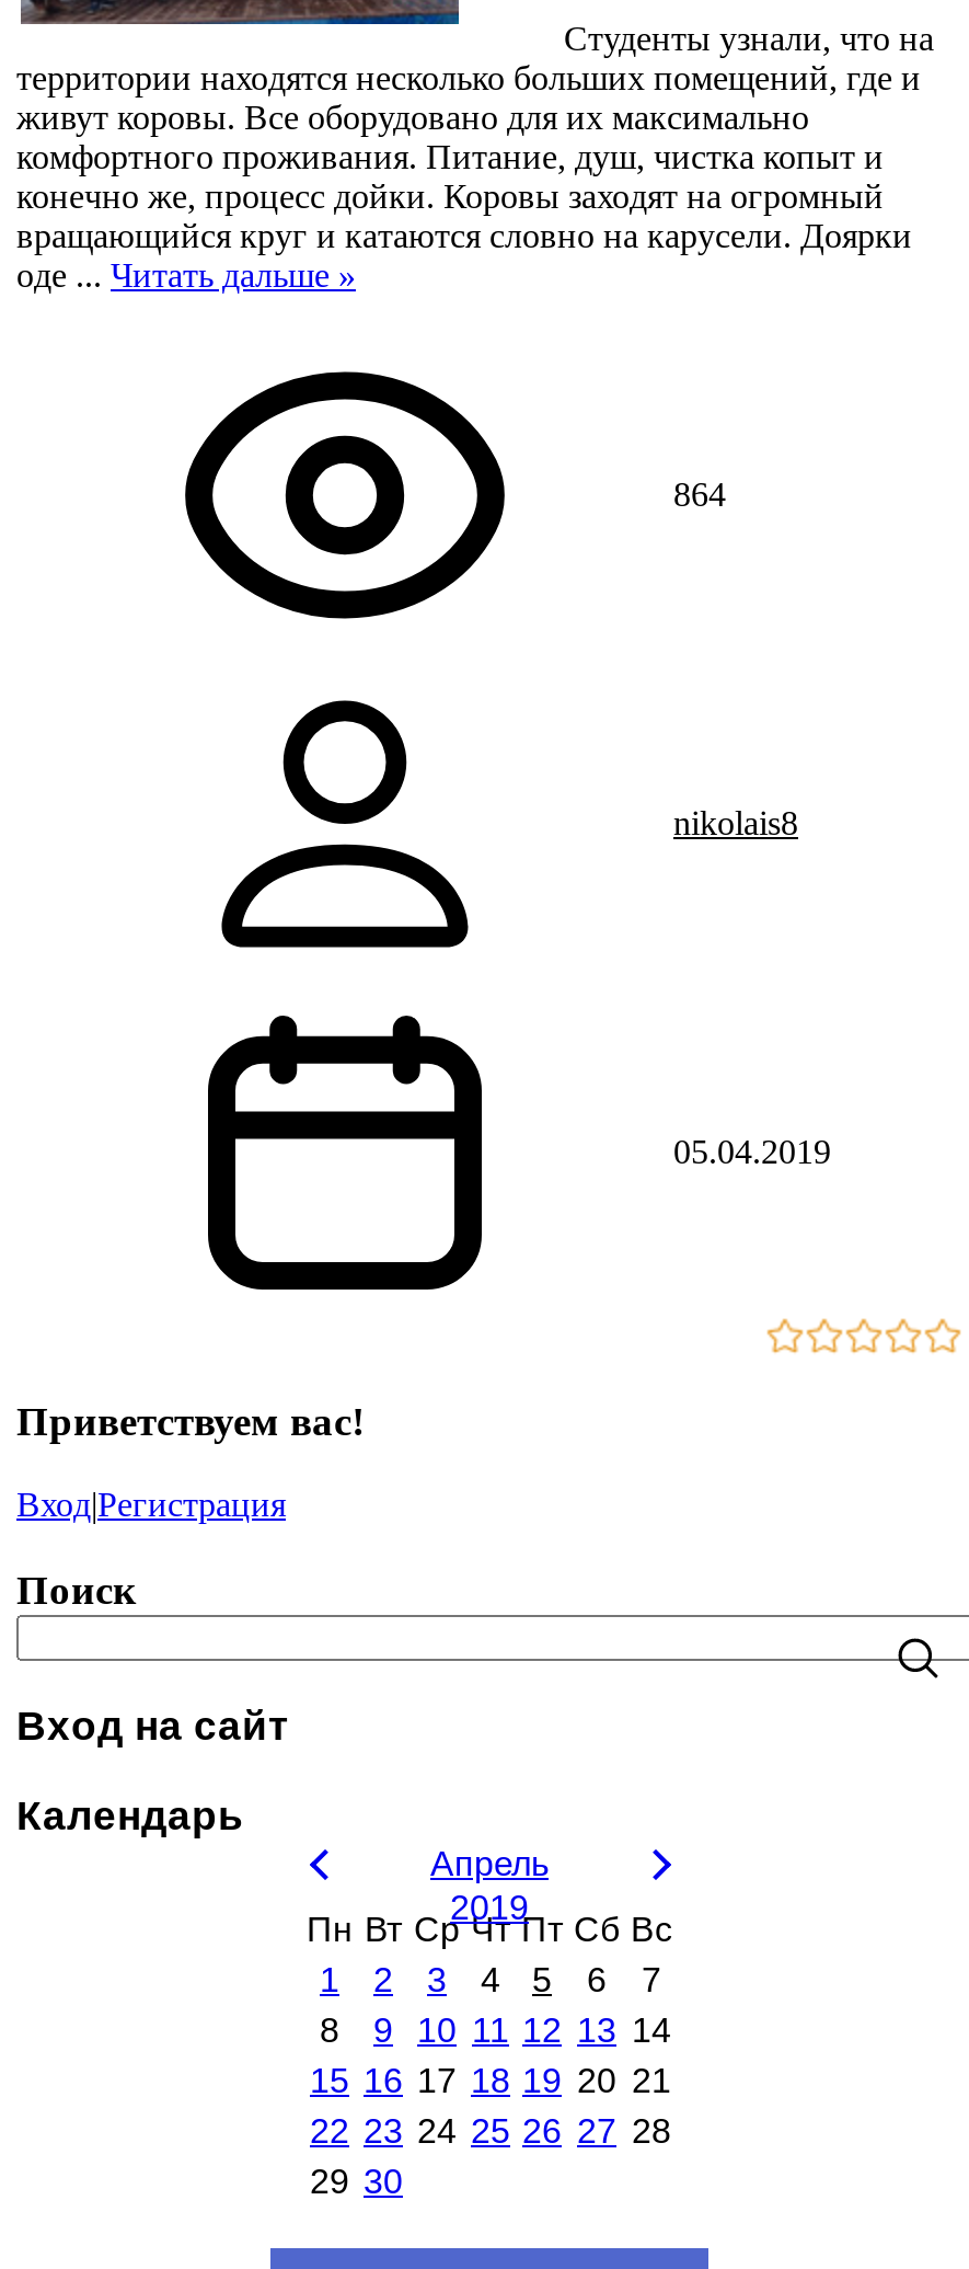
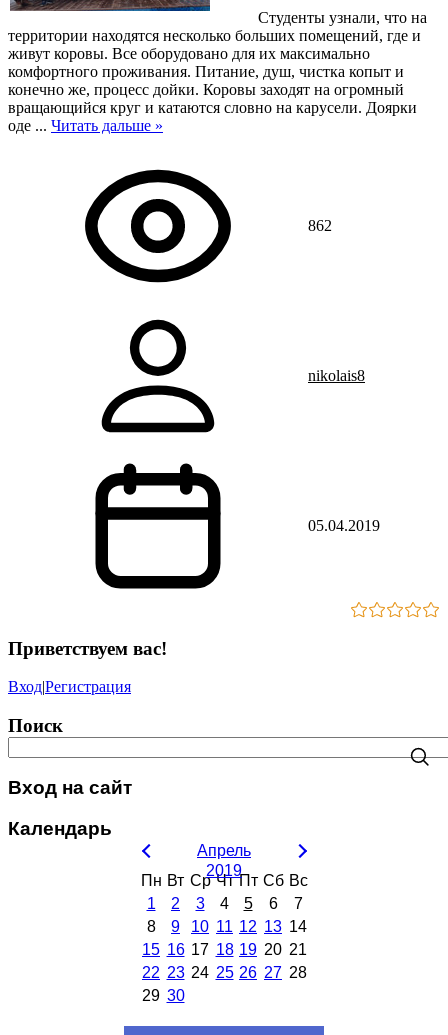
- 864
+ 862
